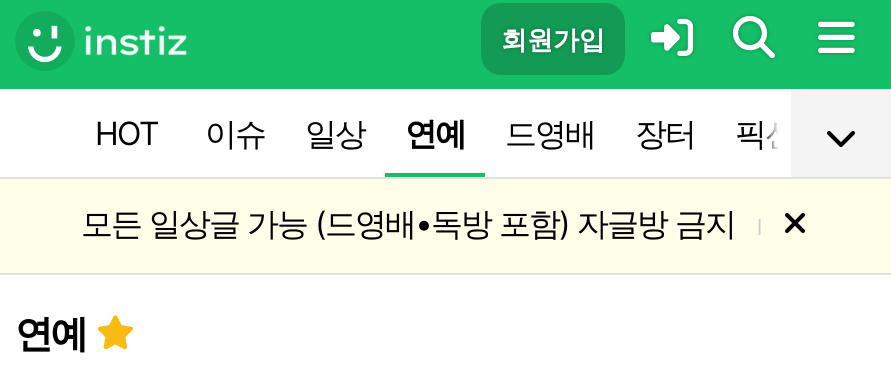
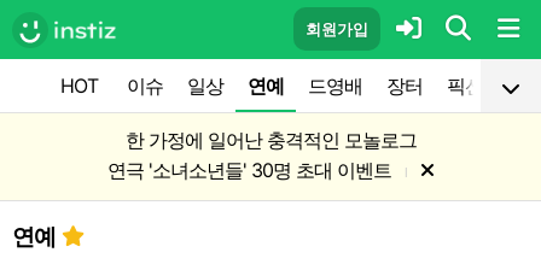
- 모든 일상글 가능 (드영배•독방 포함) 자글방 금지
+ 한 가정에 일어난 충격적인 모놀로그
+ 연극 '소녀소년들' 30명 초대 이벤트
